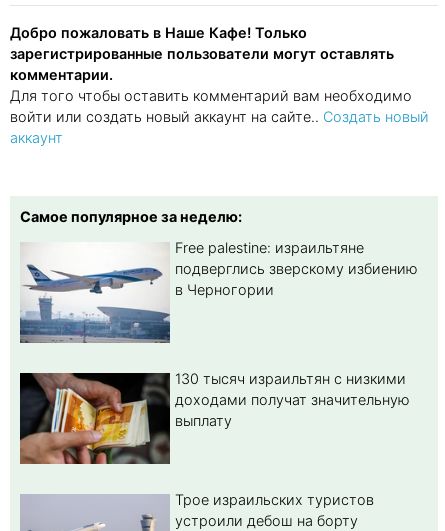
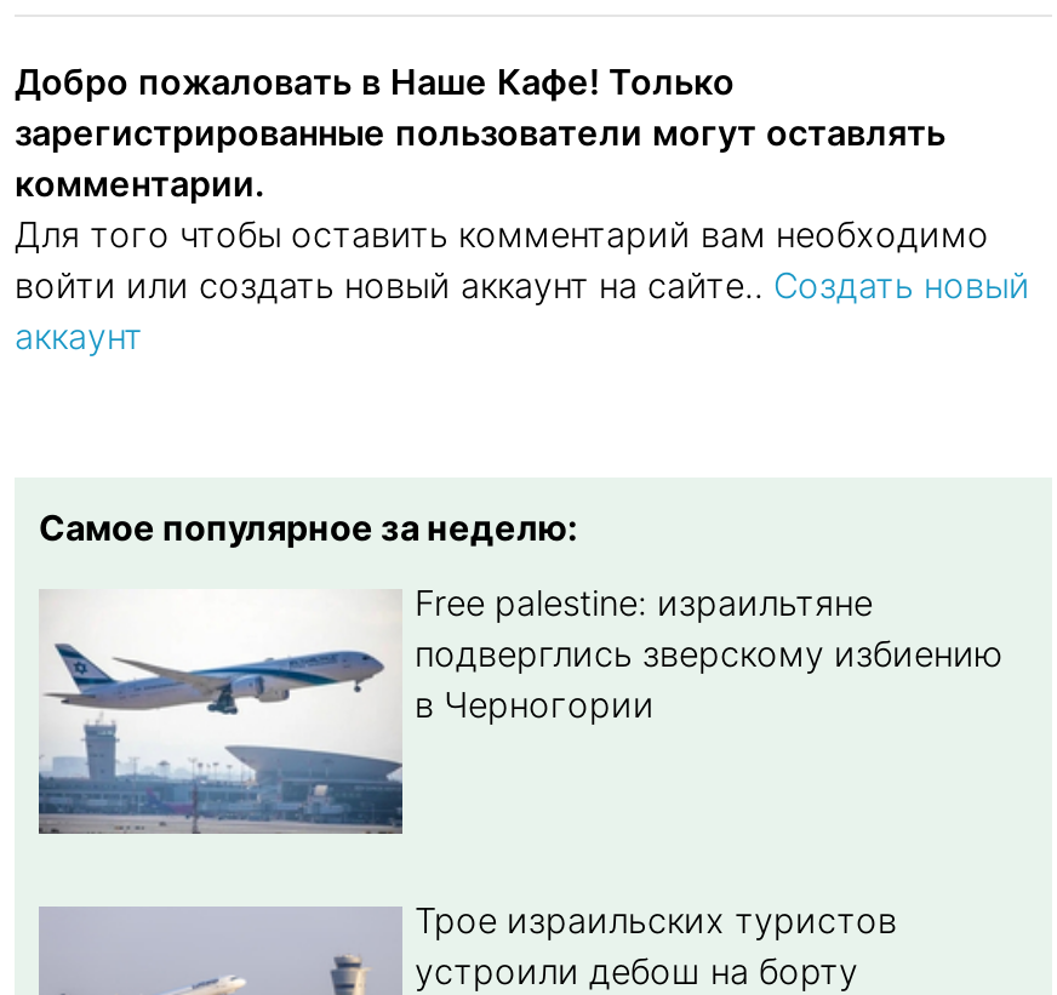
- [image]
- 130 тысяч израильтян с низкими
- доходами получат значительную
- выплату
